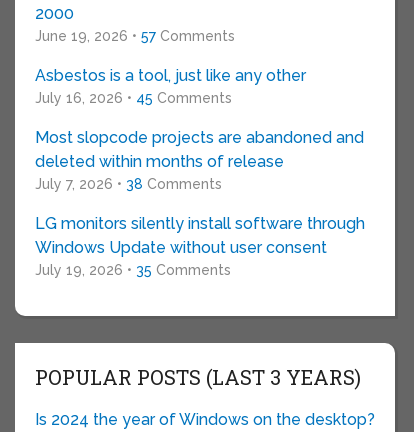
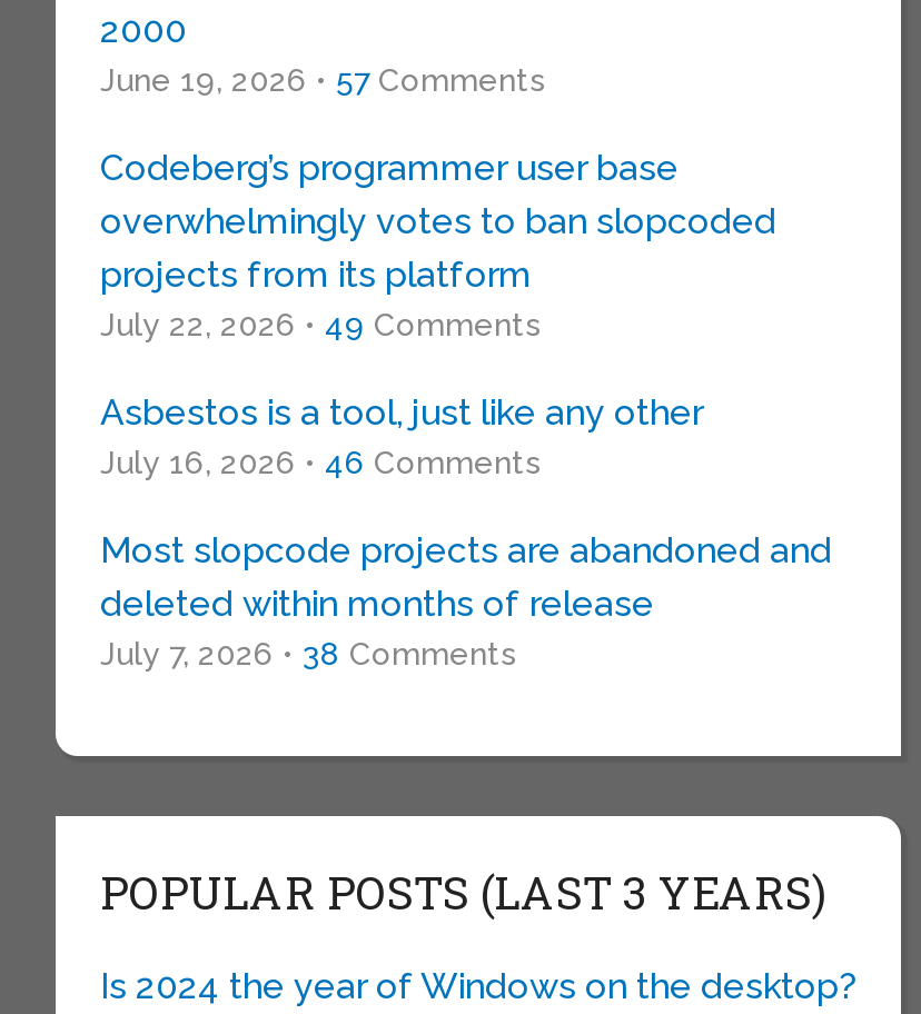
+ Codeberg’s programmer user base
+ overwhelmingly votes to ban slopcoded
+ projects from its platform
+ July 22, 2026 • 49 Comments

moved down: Asbestos is a tool, just like any other

- July 16, 2026 • 45 Comments
+ July 16, 2026 • 46 Comments

moved down: Most slopcode projects are abandoned and | deleted within months of release | July 7, 2026 • 38 Comments

- LG monitors silently install software through
- Windows Update without user consent
- July 19, 2026 • 35 Comments
